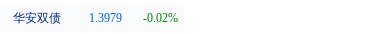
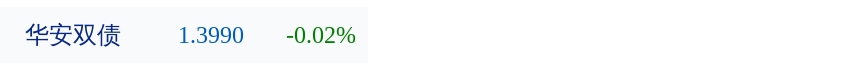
- 1.3979 -0.02%
+ 1.3990 -0.02%
